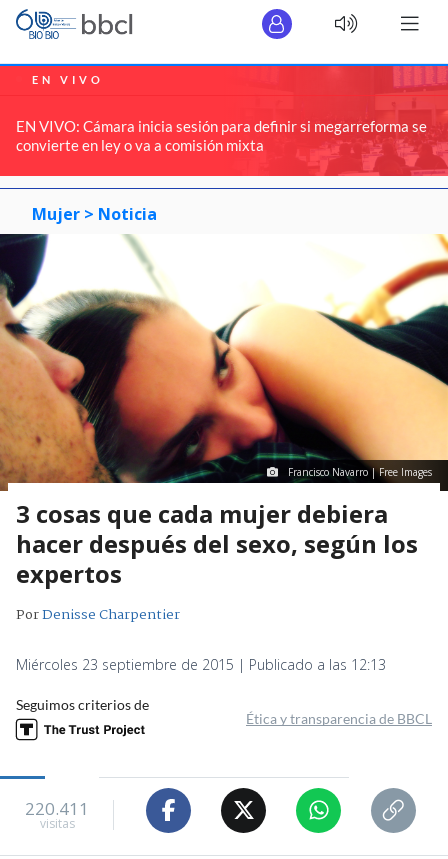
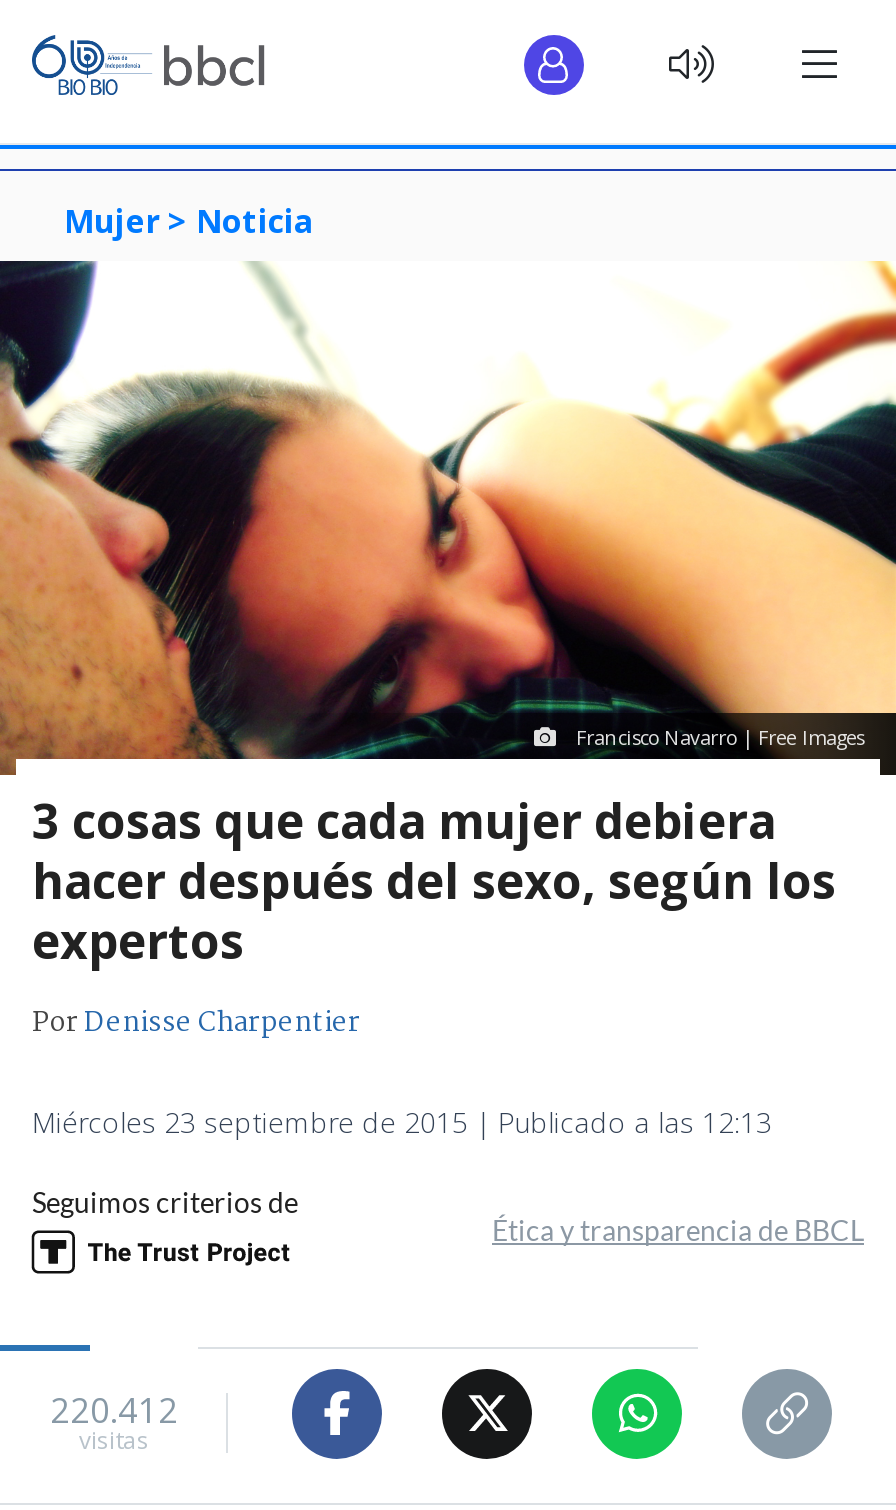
- [image]
- EN VIVO
- EN VIVO: Cámara inicia sesión para definir si megarreforma se
- convierte en ley o va a comisión mixta

- 220.411
+ 220.412
